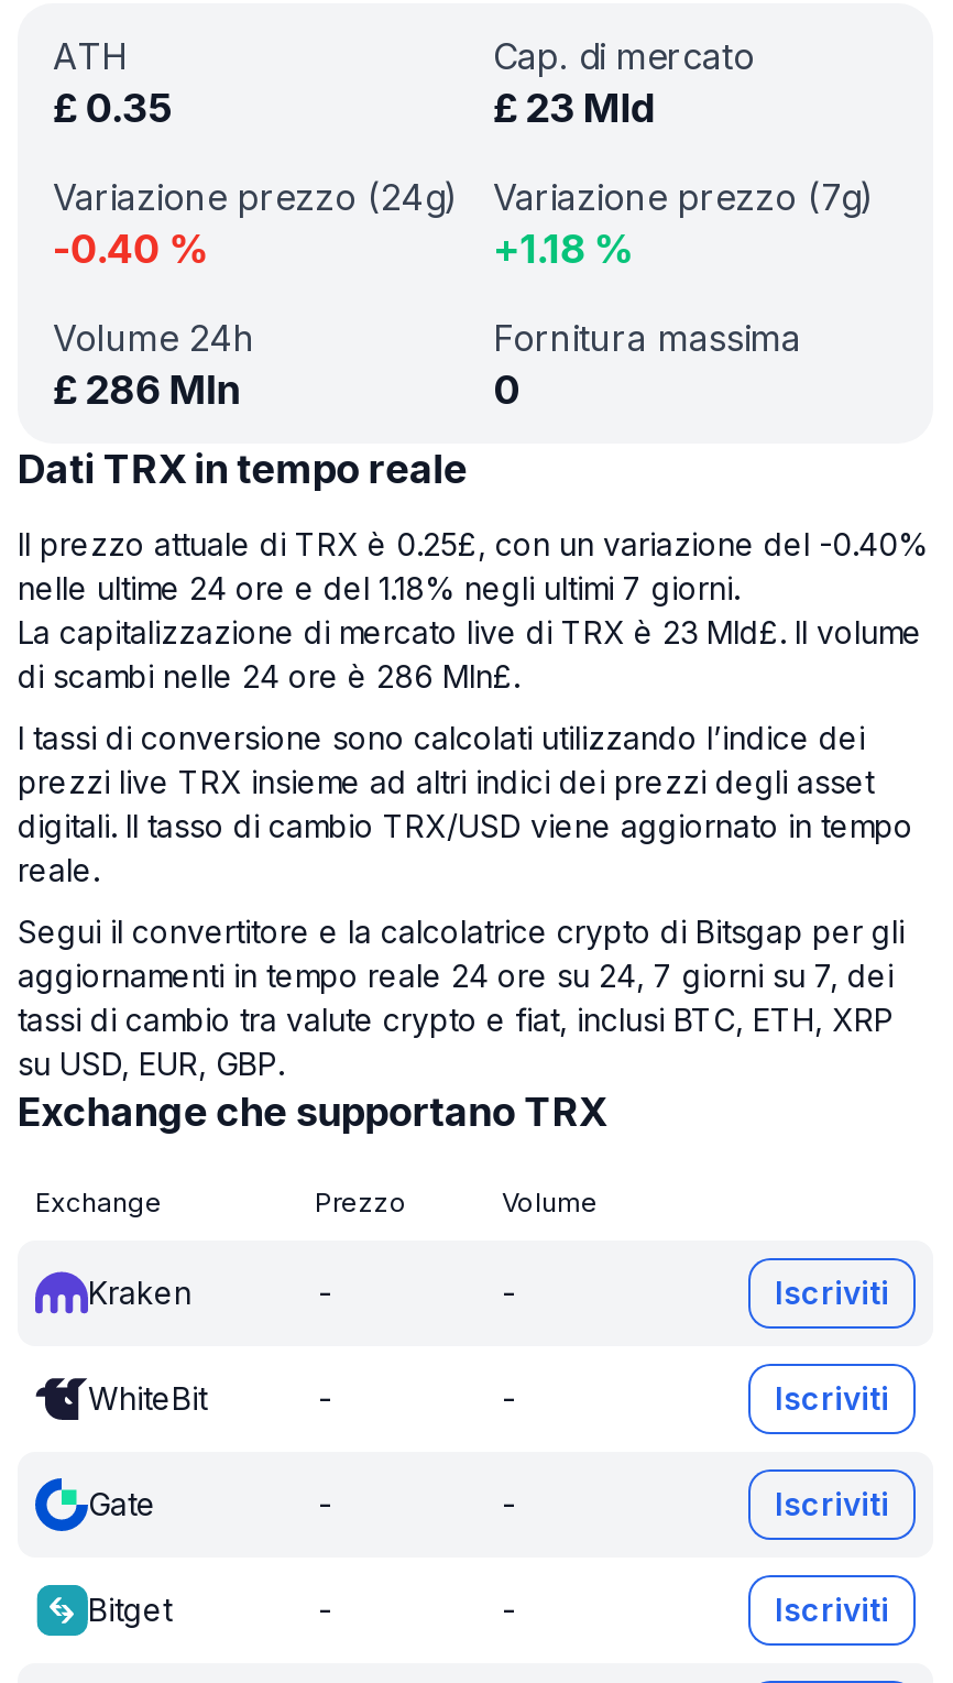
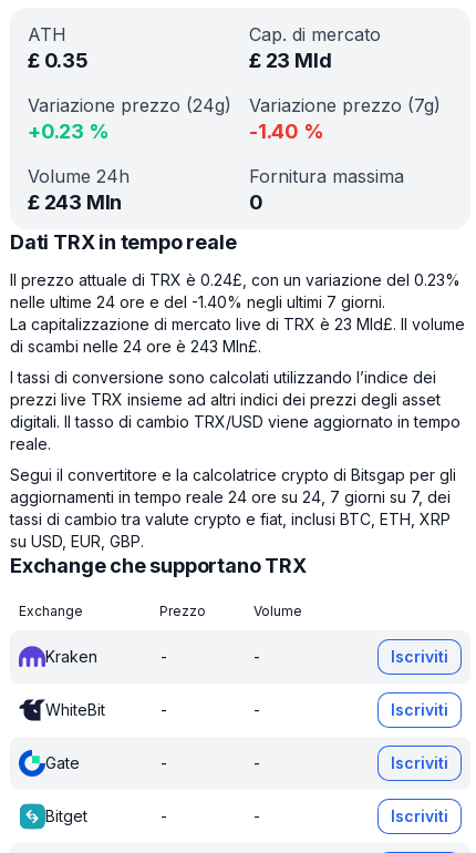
- -0.40%
+ +0.23%

- +1.18%
+ -1.40%

- £ 286 Mln
+ £ 243 Mln

- Il prezzo attuale di TRX è 0.25£, con un variazione del -0.40%
+ Il prezzo attuale di TRX è 0.24£, con un variazione del 0.23%

- nelle ultime 24 ore e del 1.18% negli ultimi 7 giorni.
+ nelle ultime 24 ore e del -1.40% negli ultimi 7 giorni.

- di scambi nelle 24 ore è 286 Mln£.
+ di scambi nelle 24 ore è 243 Mln£.
